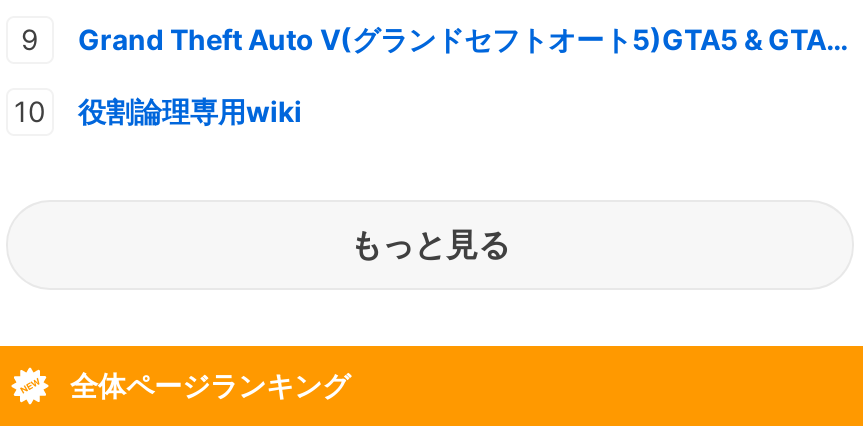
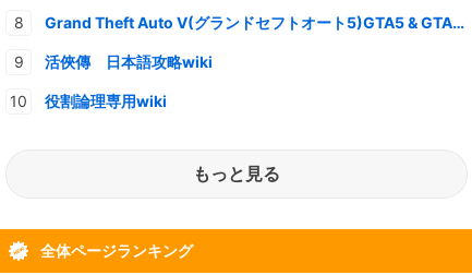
+ 活俠傳 日本語攻略wiki
